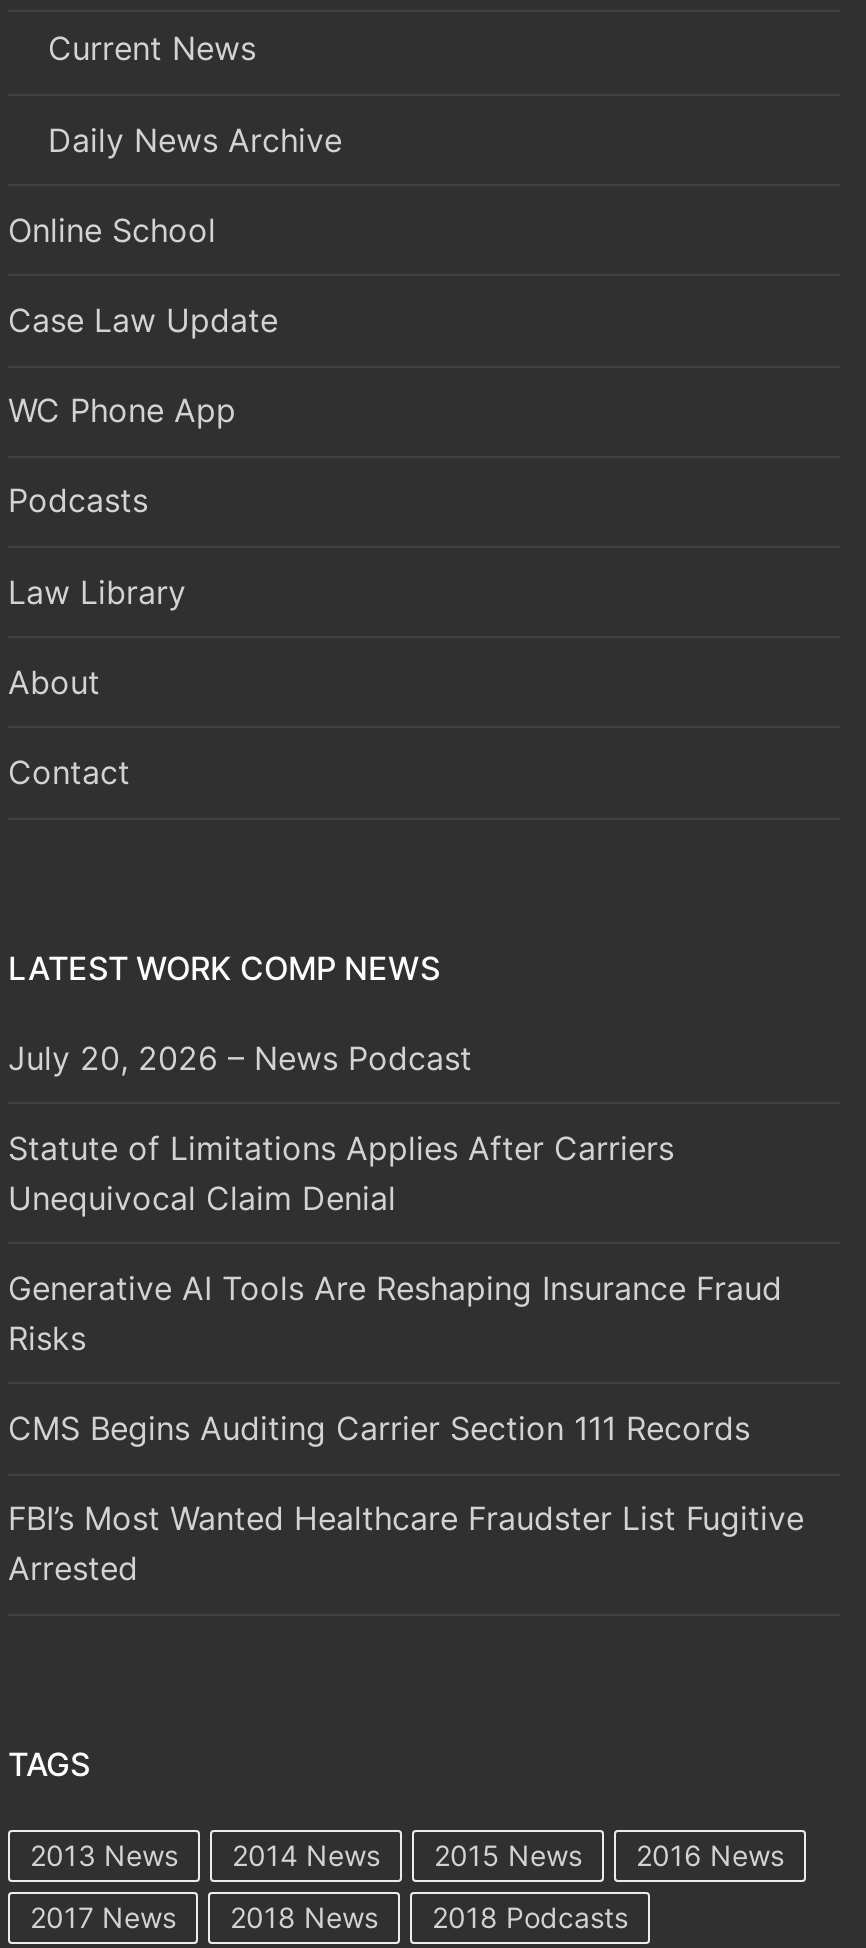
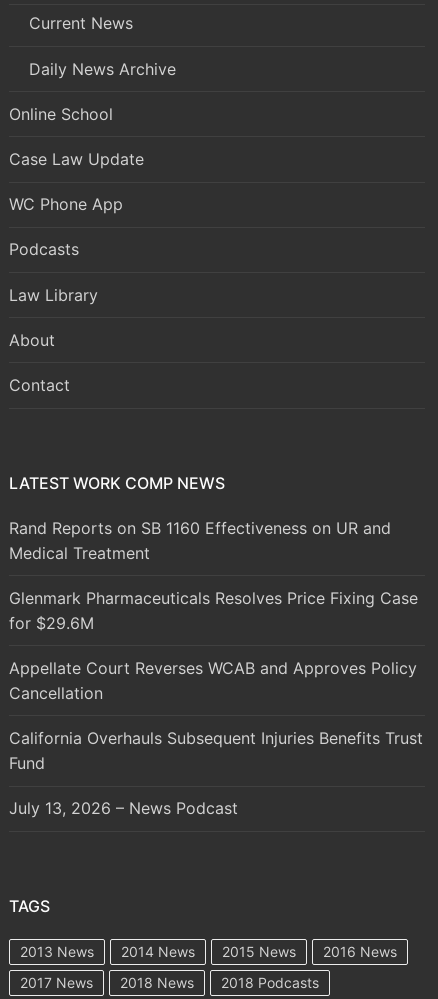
- July 20, 2026 – News Podcast
+ Rand Reports on SB 1160 Effectiveness on UR and
+ Medical Treatment

- Statute of Limitations Applies After Carriers
- Unequivocal Claim Denial
+ Glenmark Pharmaceuticals Resolves Price Fixing Case
+ for $29.6M

- Generative AI Tools Are Reshaping Insurance Fraud
- Risks
+ Appellate Court Reverses WCAB and Approves Policy
+ Cancellation

- CMS Begins Auditing Carrier Section 111 Records
+ California Overhauls Subsequent Injuries Benefits Trust
+ Fund

- FBI’s Most Wanted Healthcare Fraudster List Fugitive
- Arrested
+ July 13, 2026 – News Podcast
